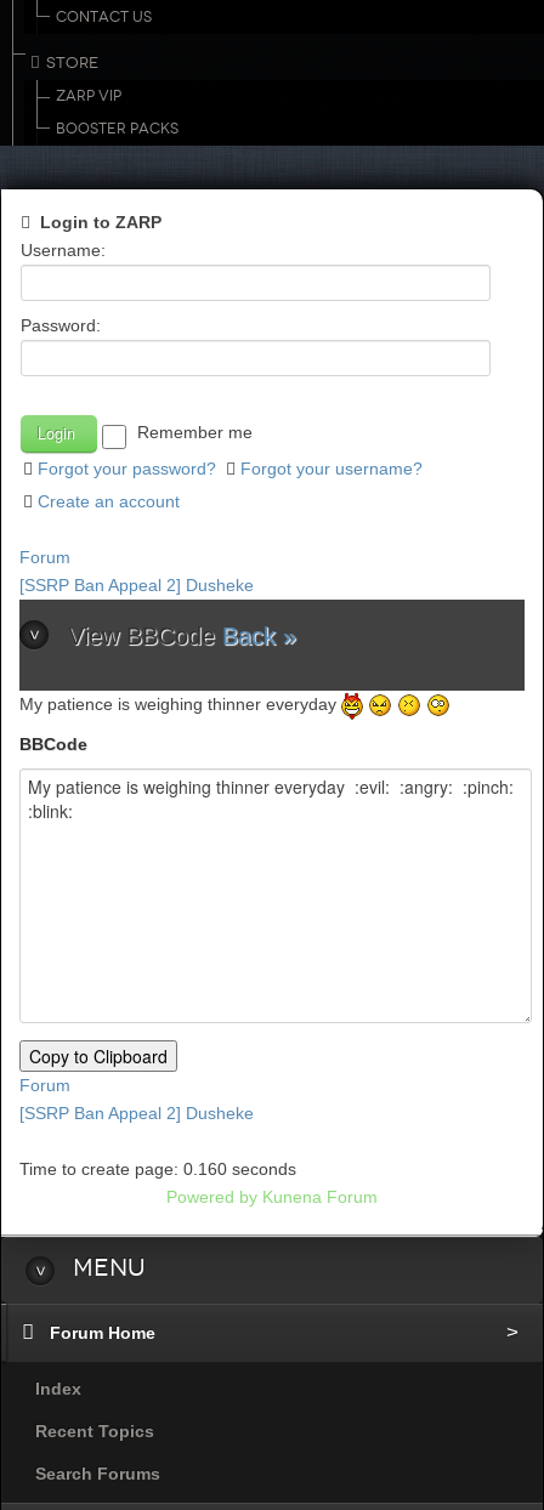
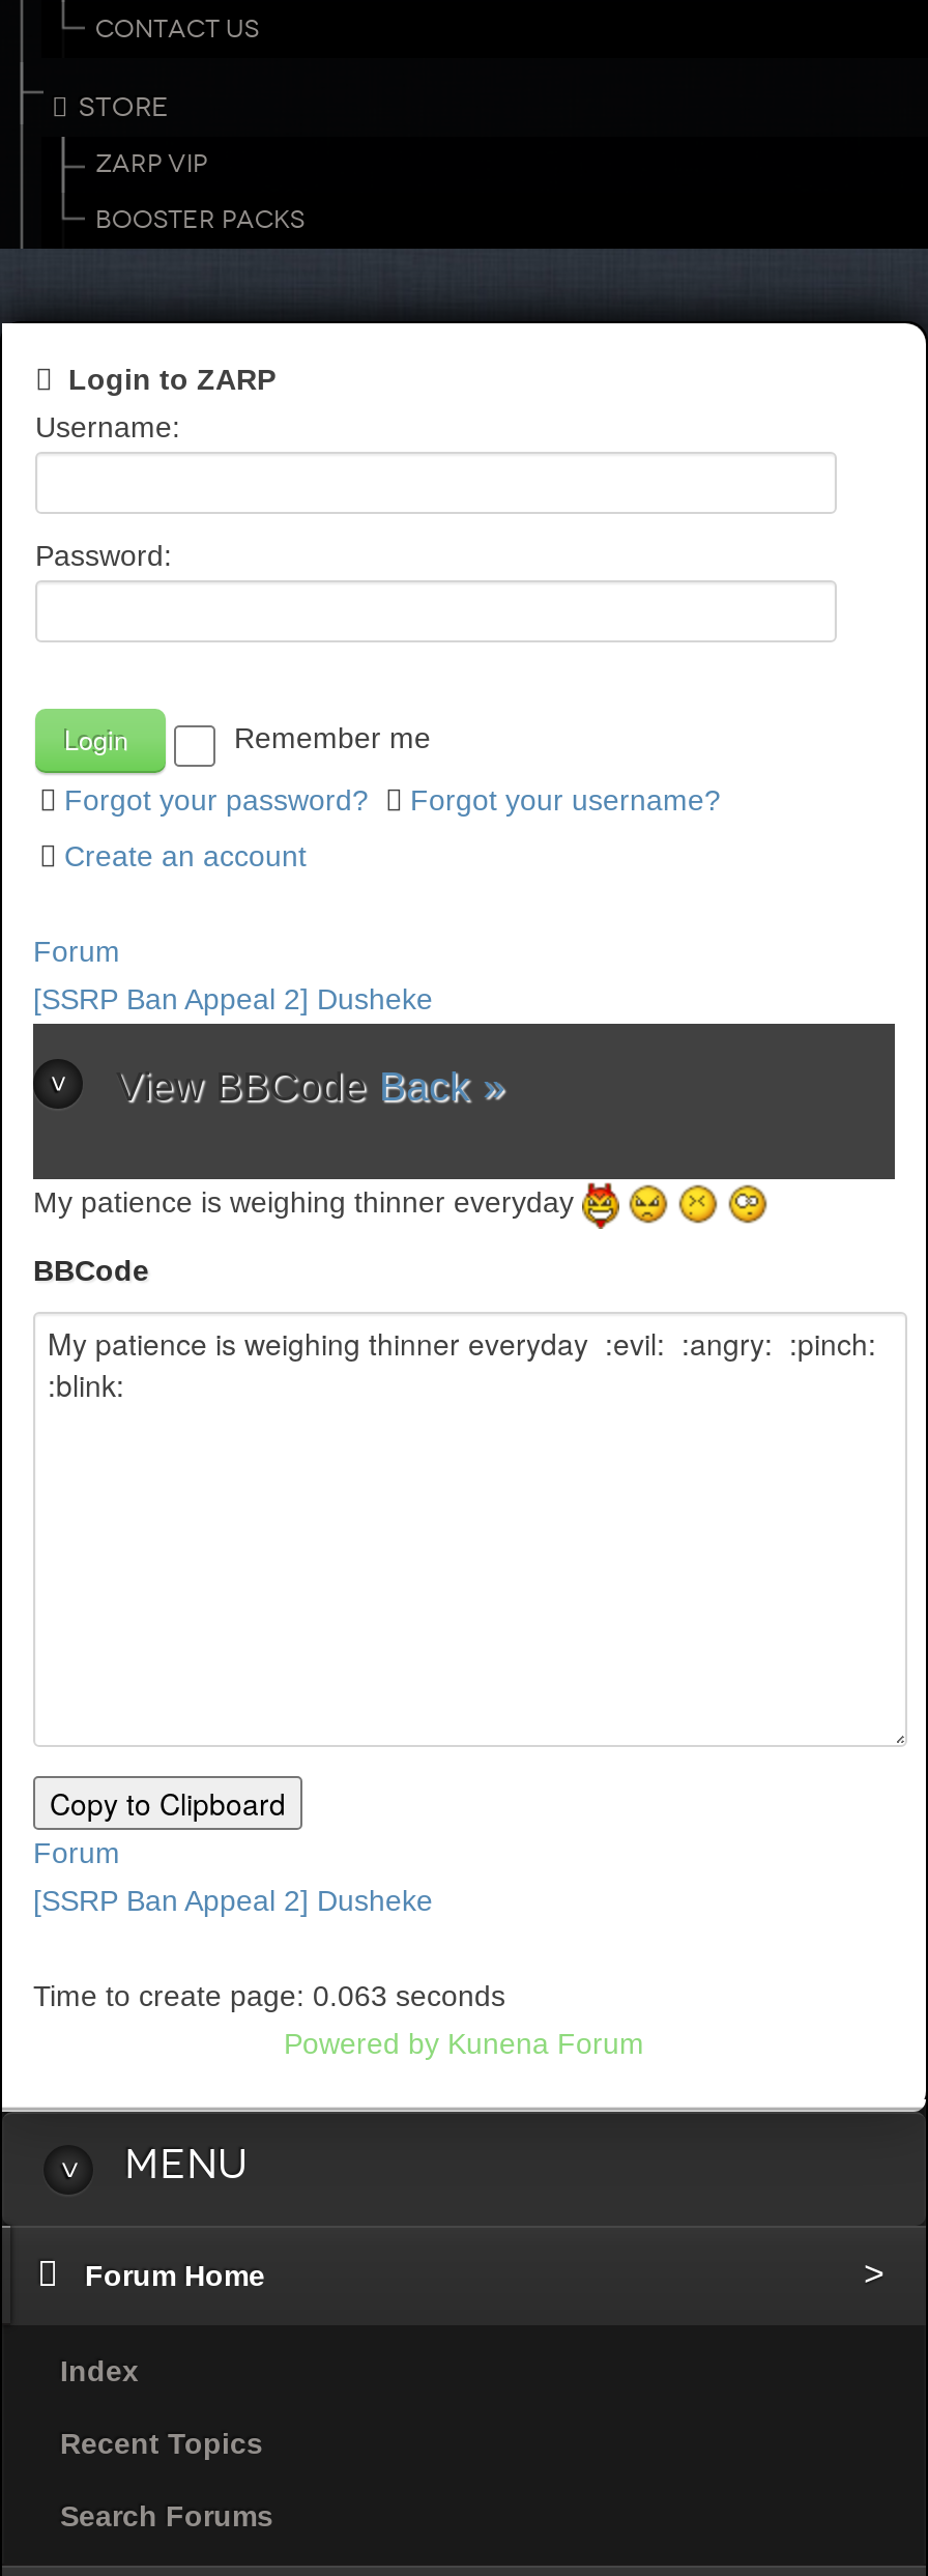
- Time to create page: 0.160 seconds
+ Time to create page: 0.063 seconds
